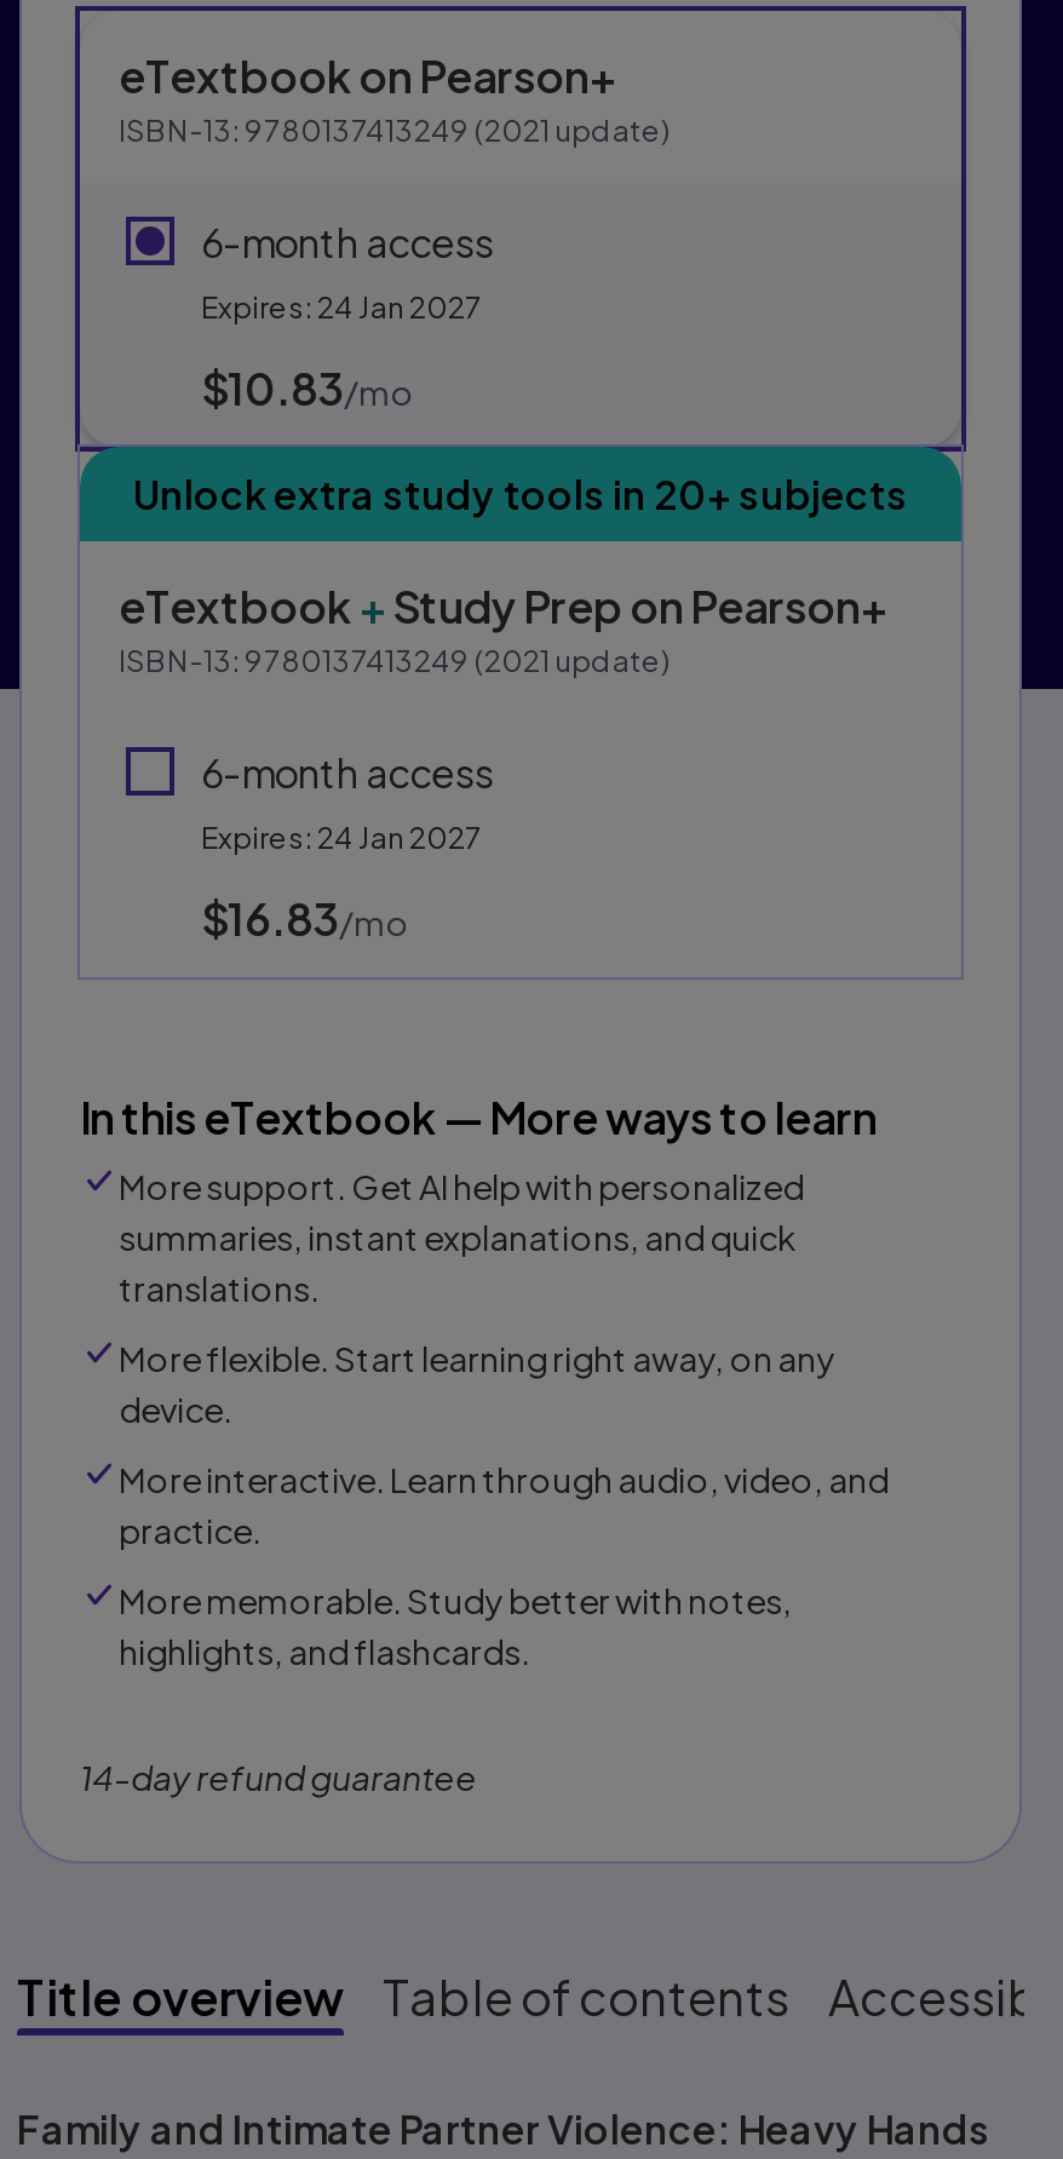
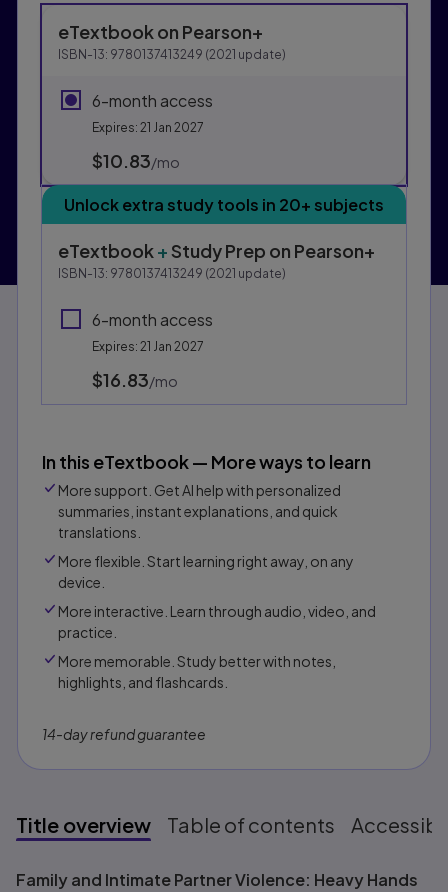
- Expires: 24 Jan 2027
+ Expires: 21 Jan 2027

- Expires: 24 Jan 2027
+ Expires: 21 Jan 2027
